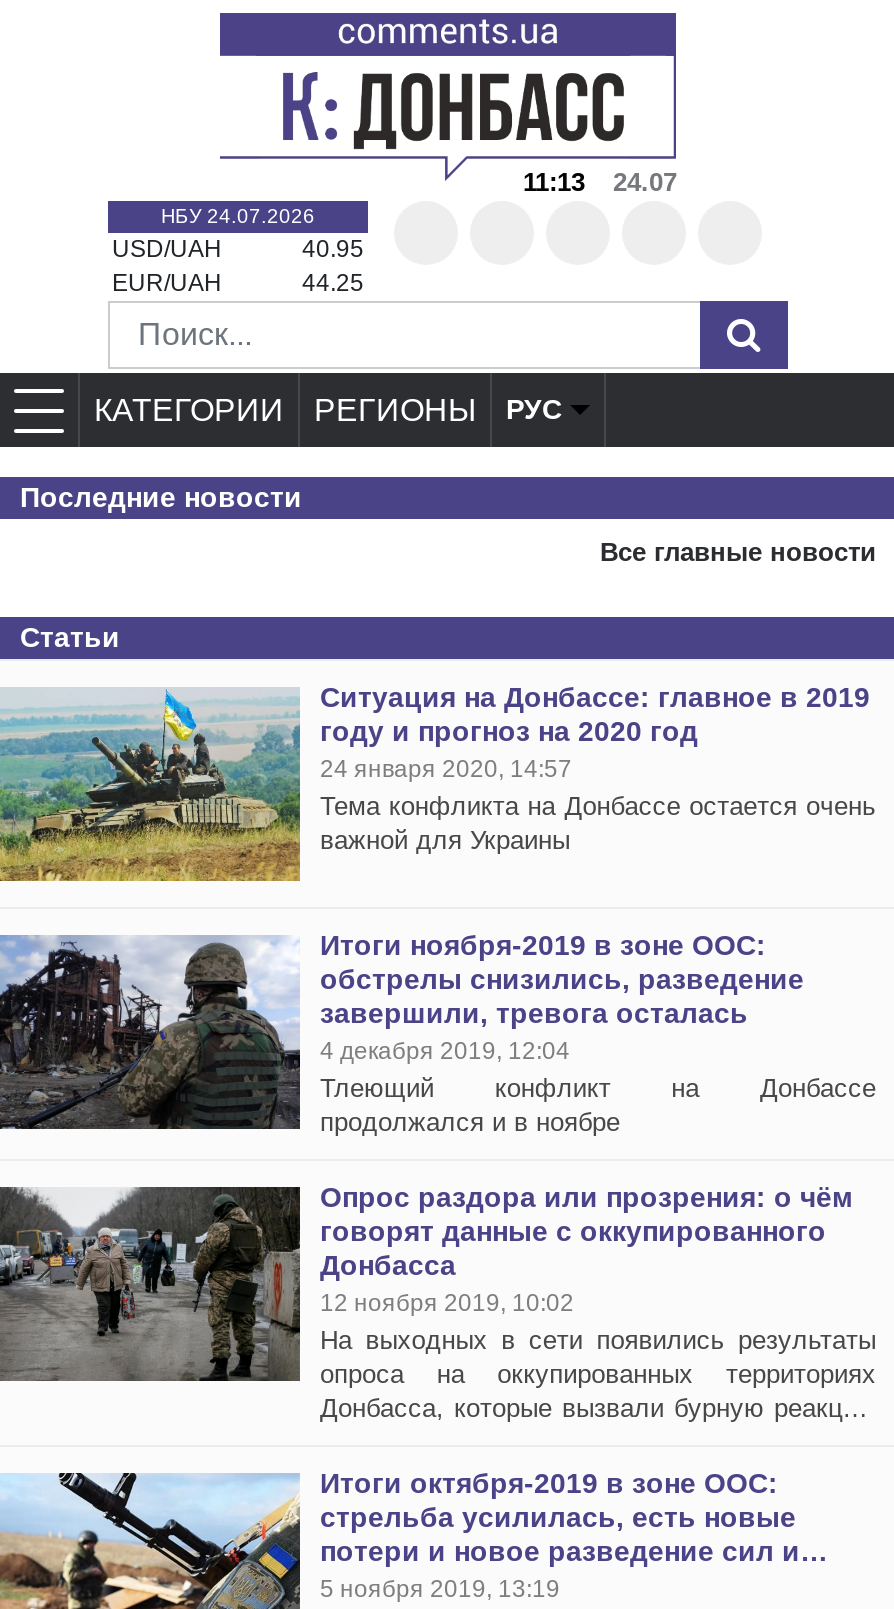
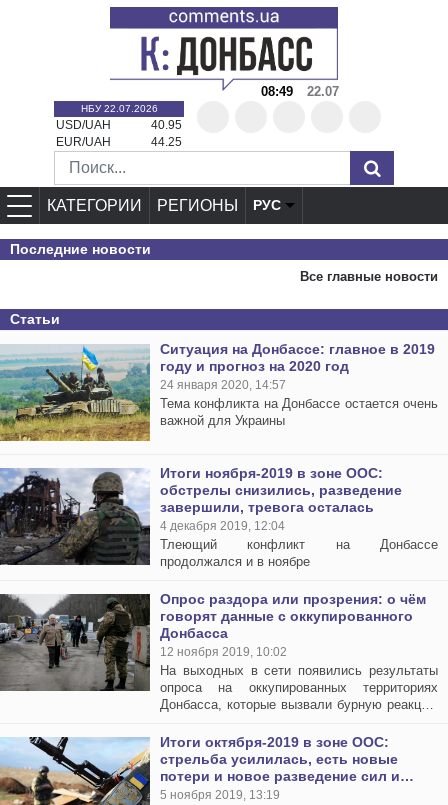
- 11:13
+ 08:49

- 24.07
+ 22.07

- НБУ 24.07.2026
+ НБУ 22.07.2026
